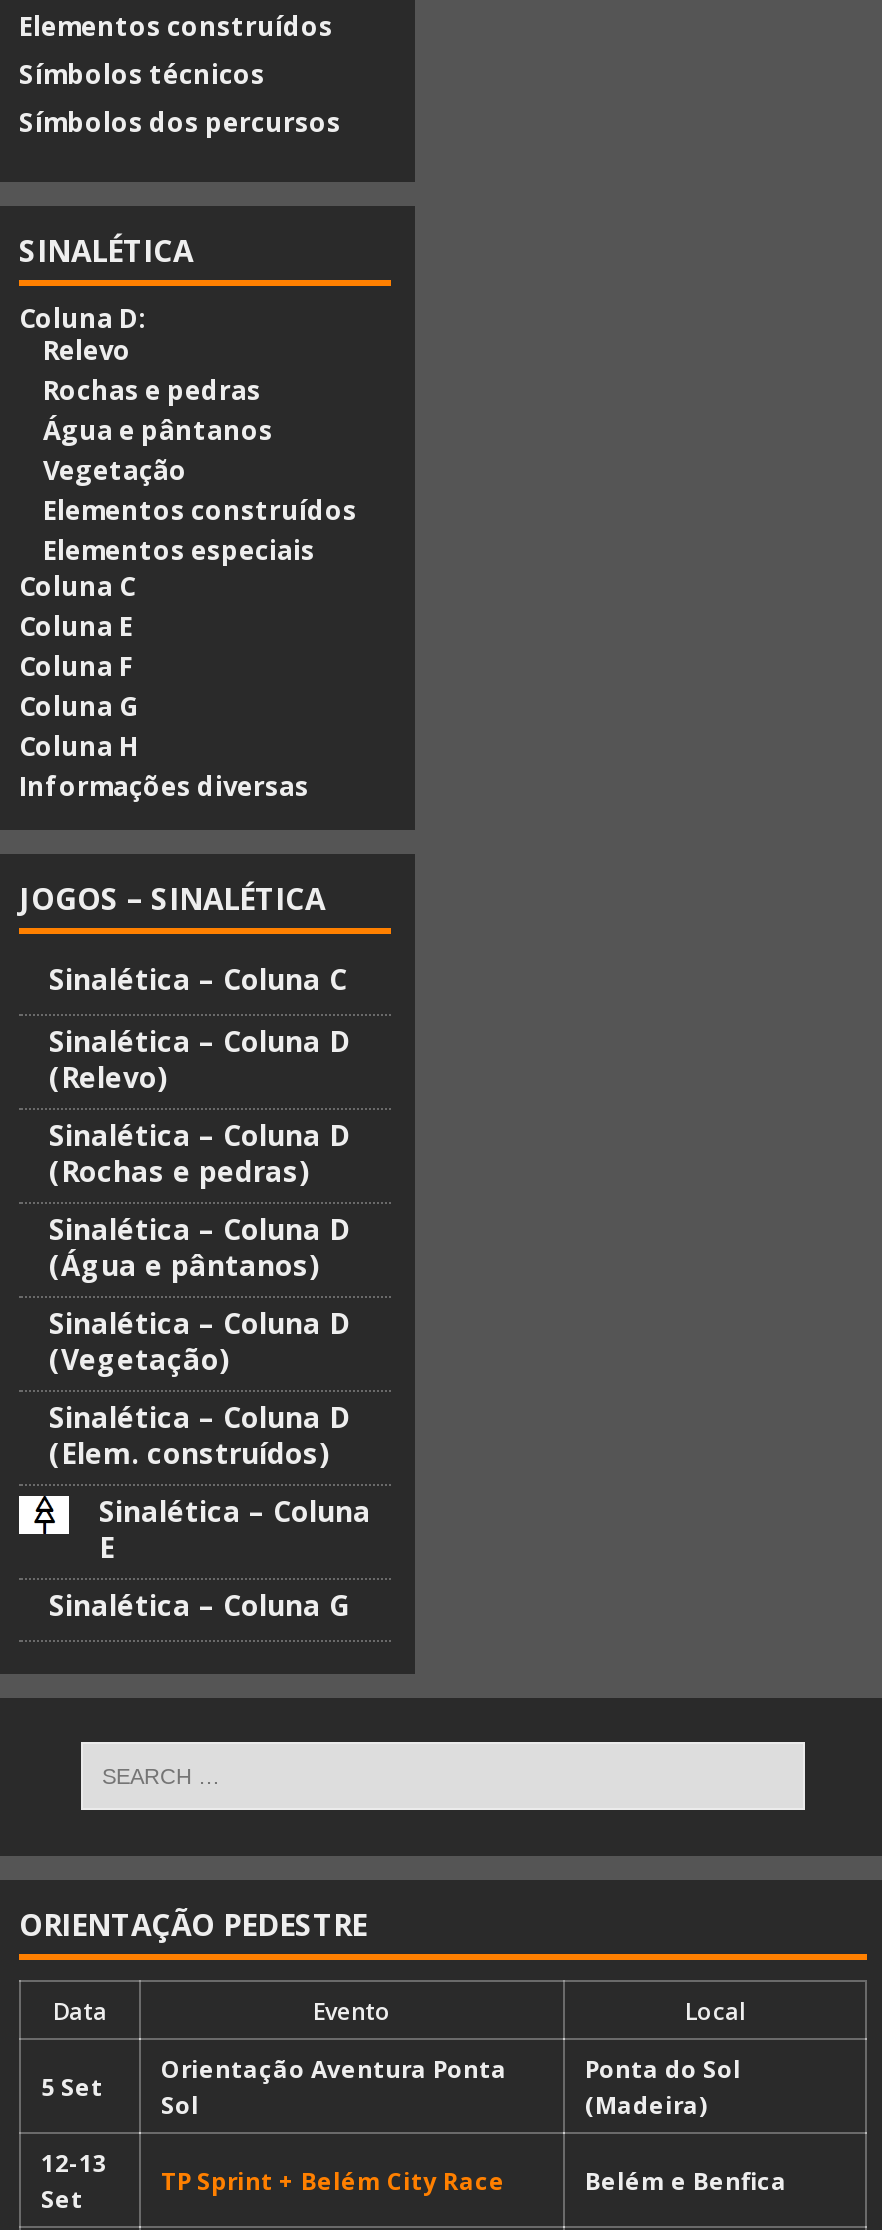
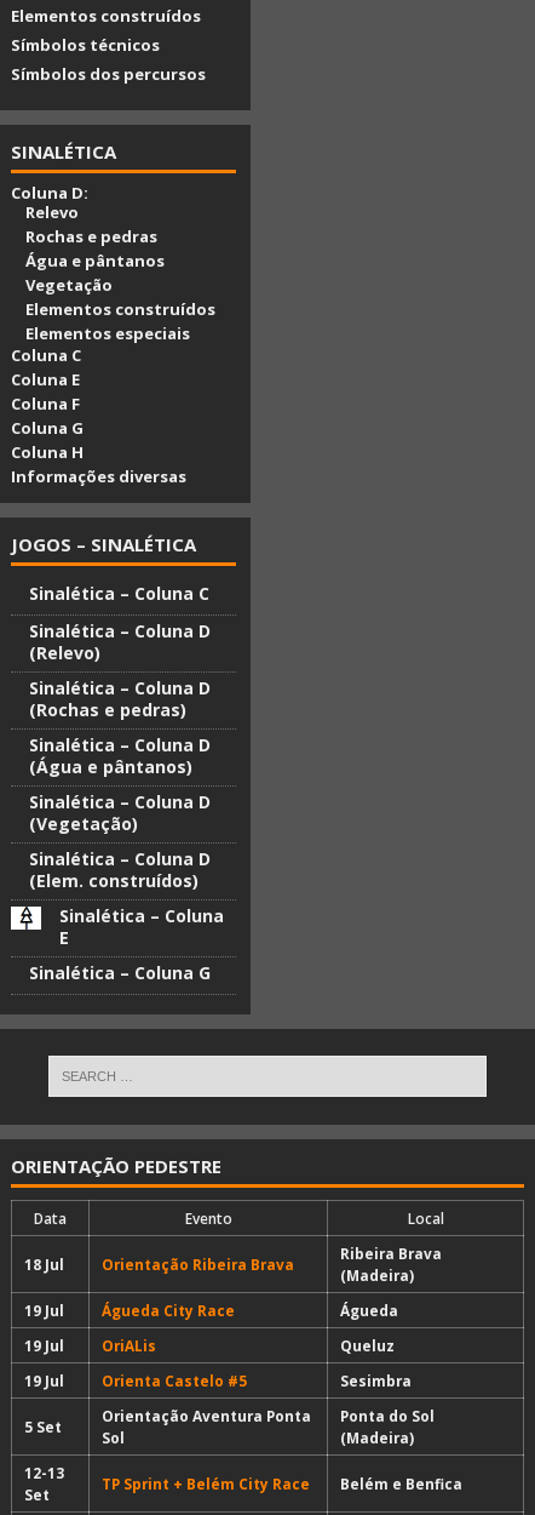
+ 18 Jul
+ Orientação Ribeira Brava

+ Ribeira Brava
+ (Madeira)
+ 19 Jul
+ Águeda City Race
+ Águeda
+ 19 Jul
+ OriALis
+ Queluz
+ 19 Jul
+ Orienta Castelo #5
+ Sesimbra
